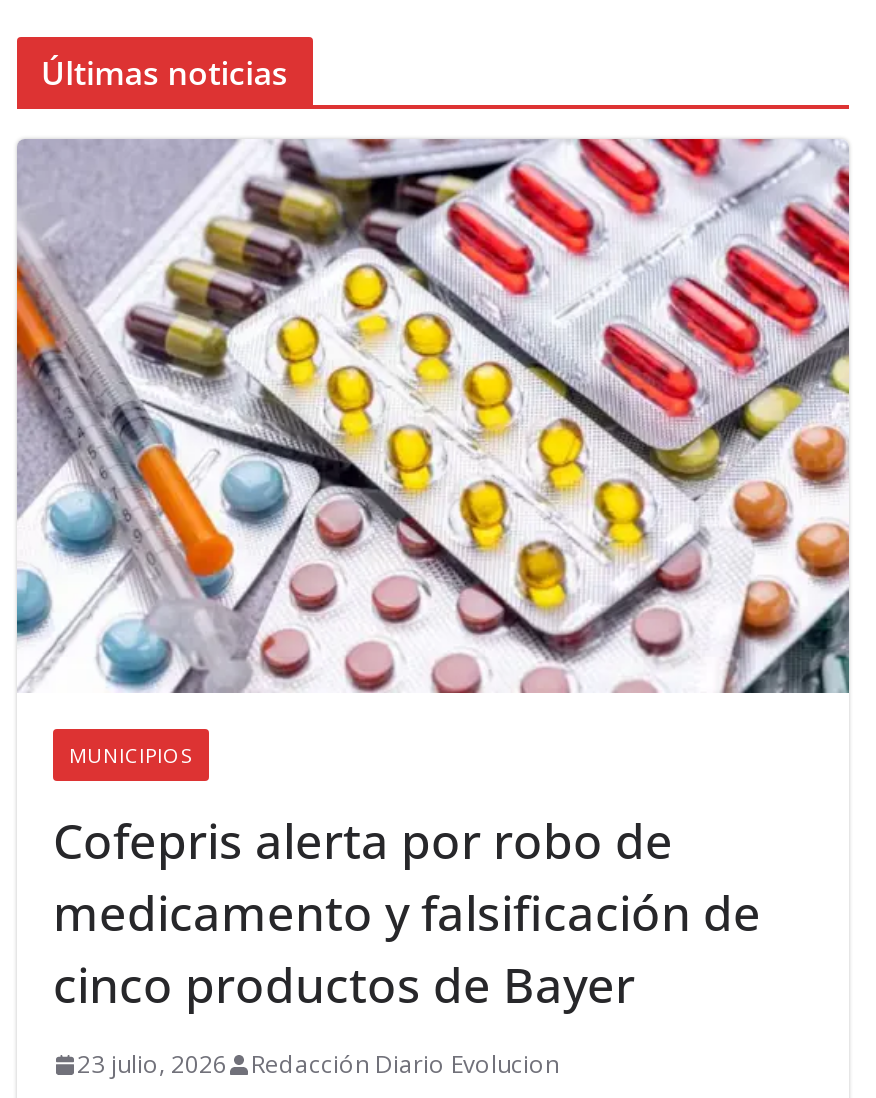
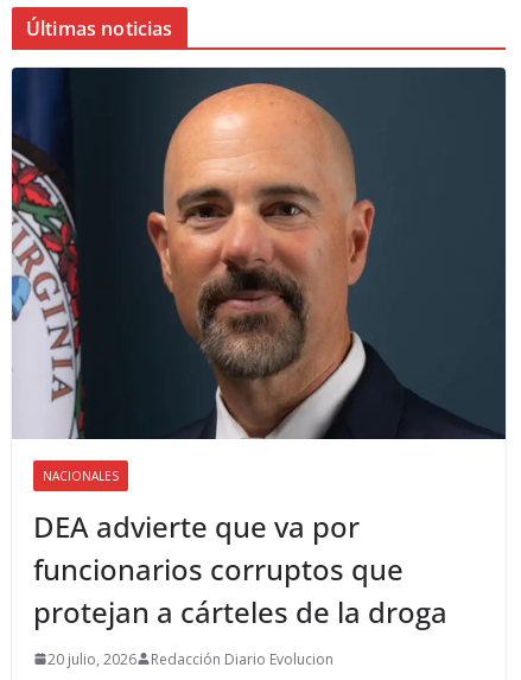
- [image]
- MUNICIPIOS
+ [image]
+ NACIONALES

- Cofepris alerta por robo de
- medicamento y falsificación de
- cinco productos de Bayer
+ DEA advierte que va por
+ funcionarios corruptos que
+ protejan a cárteles de la droga

- 23 julio, 2026 Redacción Diario Evolucion
+ 20 julio, 2026 Redacción Diario Evolucion
